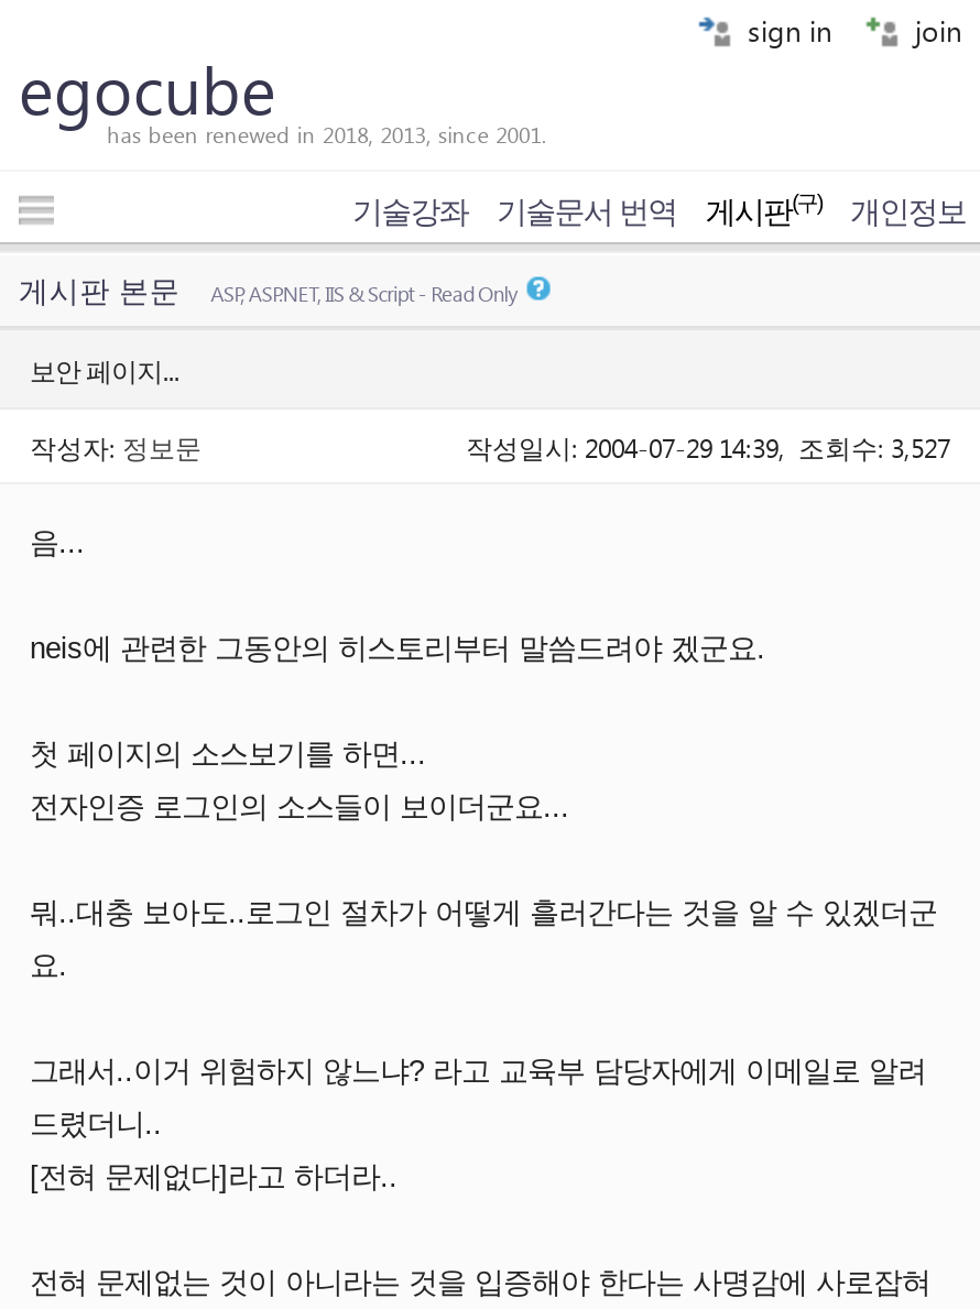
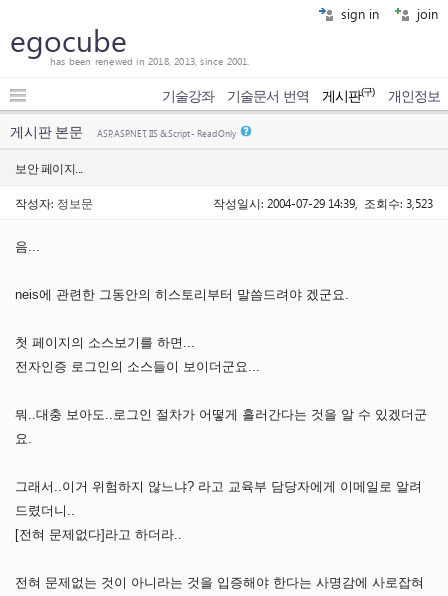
- 작성일시: 2004-07-29 14:39, 조회수: 3,527
+ 작성일시: 2004-07-29 14:39, 조회수: 3,523
